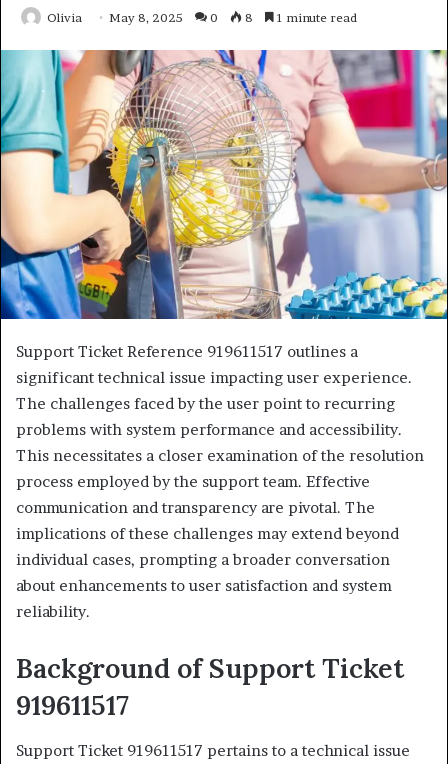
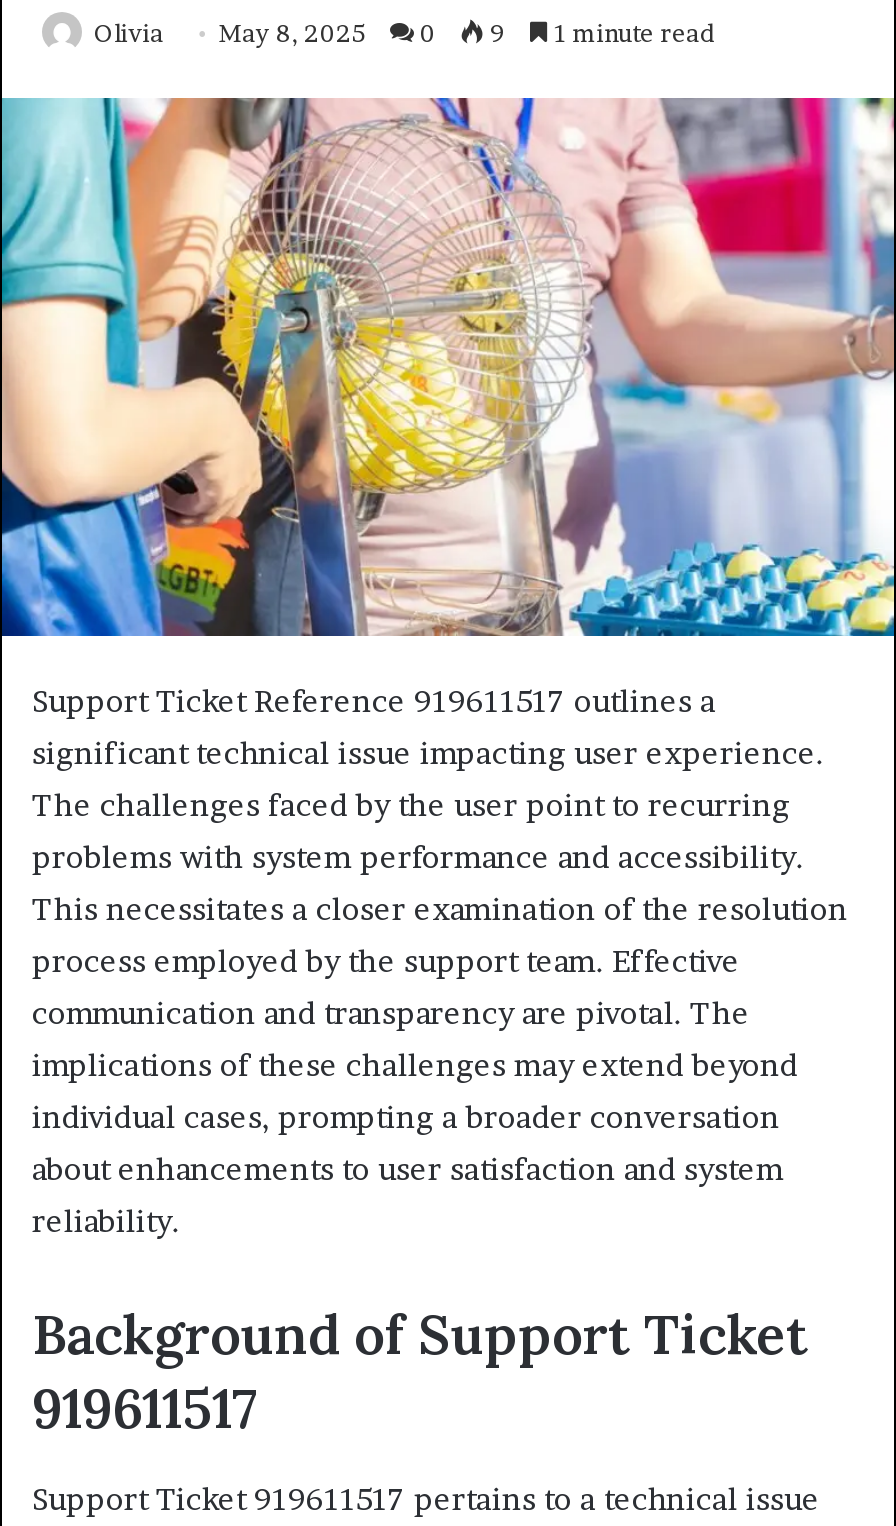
- Olivia May 8, 2025 0 8 1 minute read
+ Olivia May 8, 2025 0 9 1 minute read
